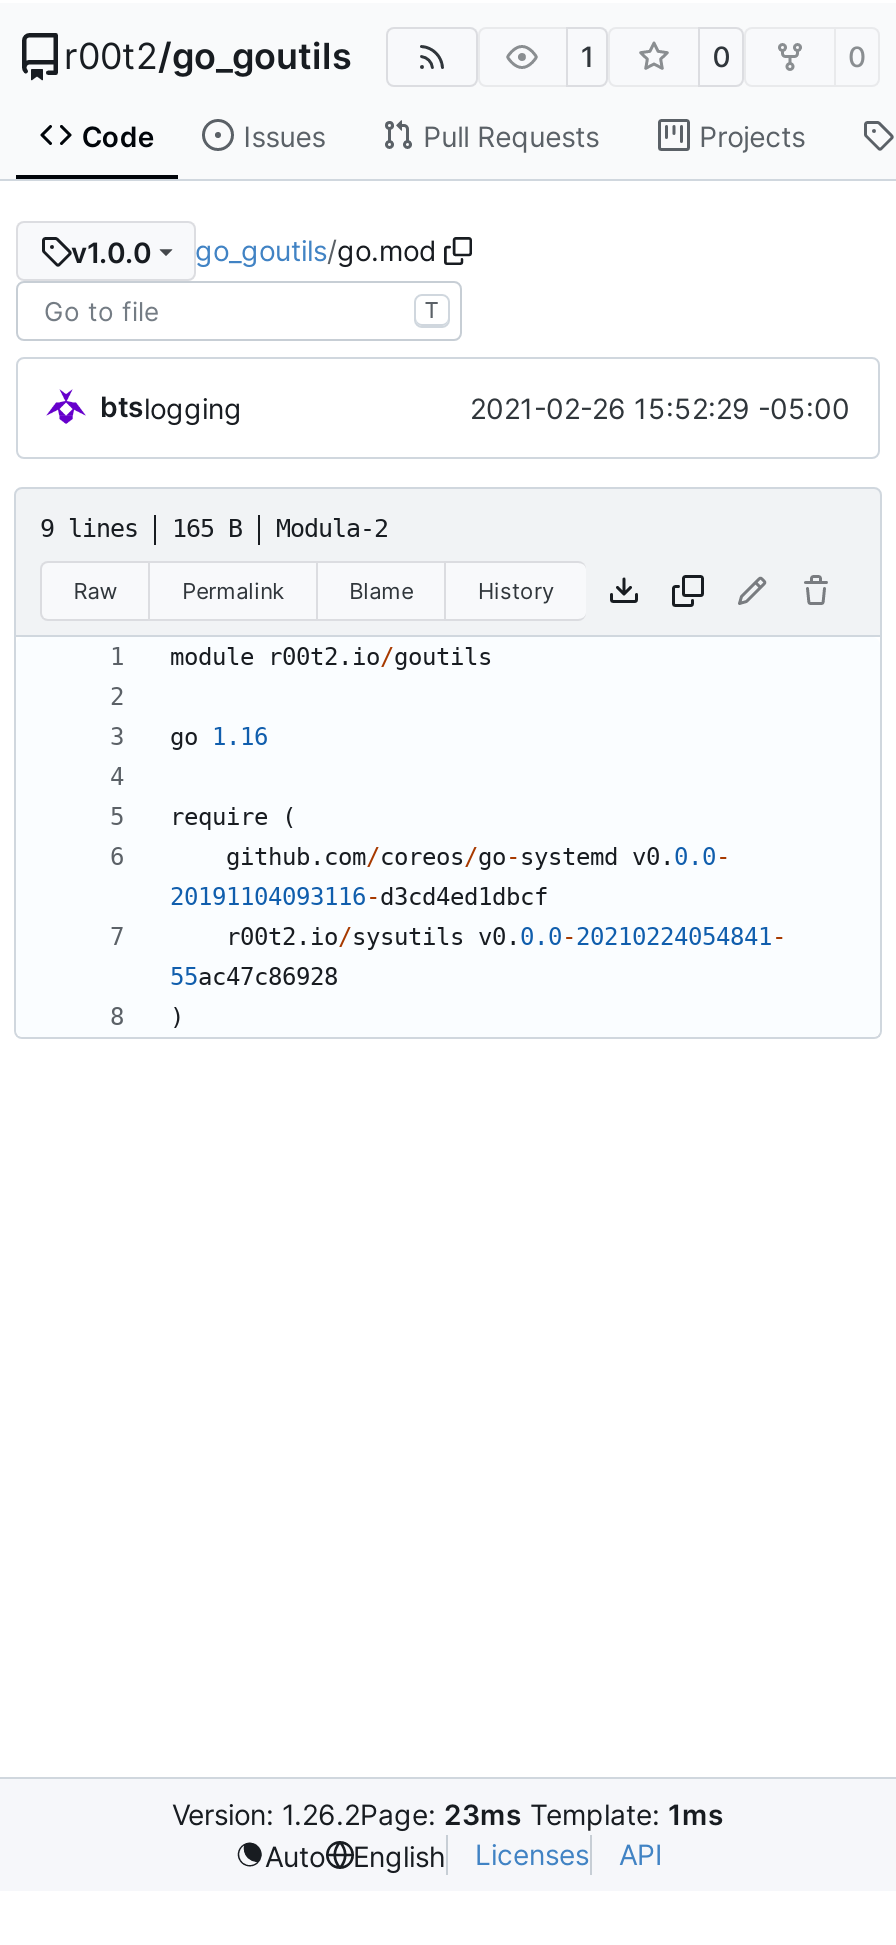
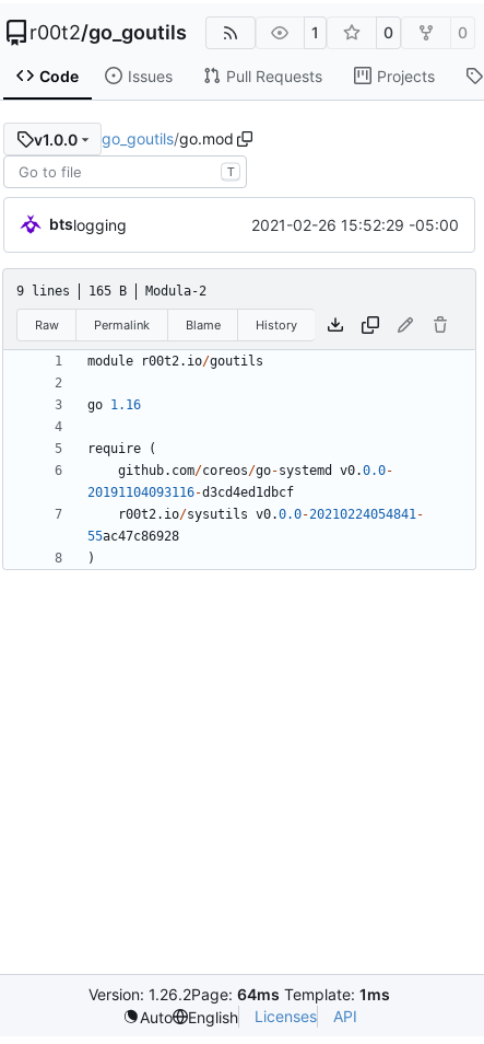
- Version: 1.26.2Page: 23ms Template: 1ms
+ Version: 1.26.2Page: 64ms Template: 1ms
